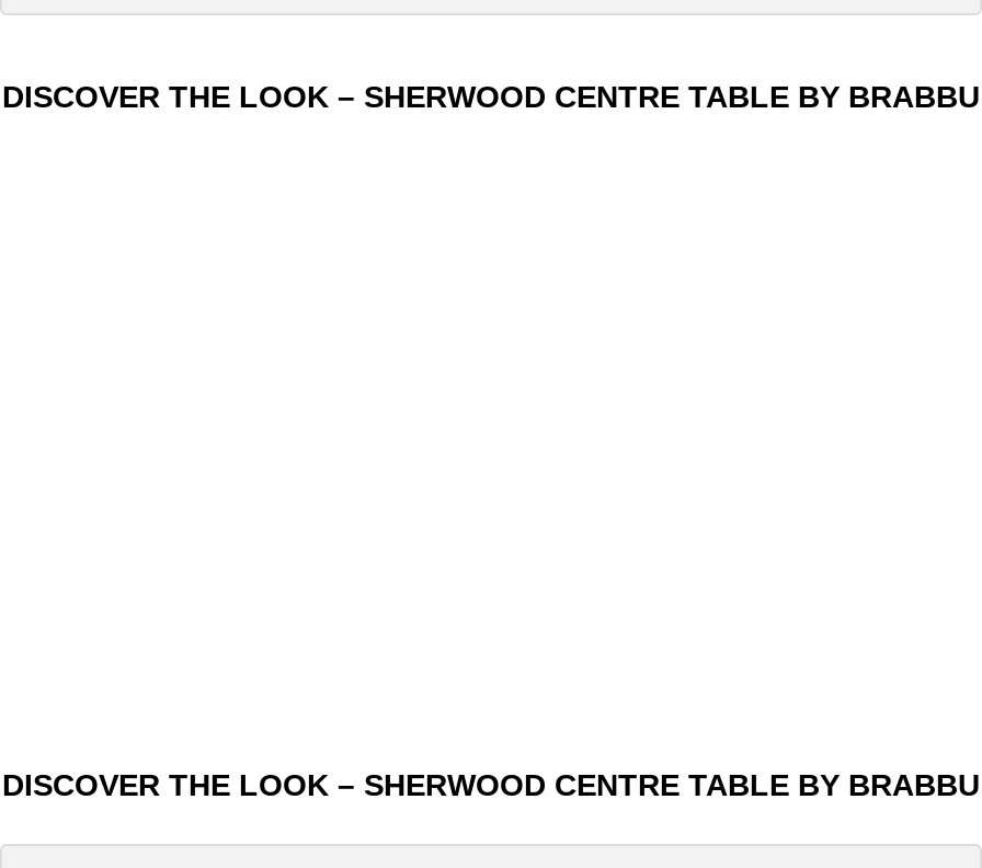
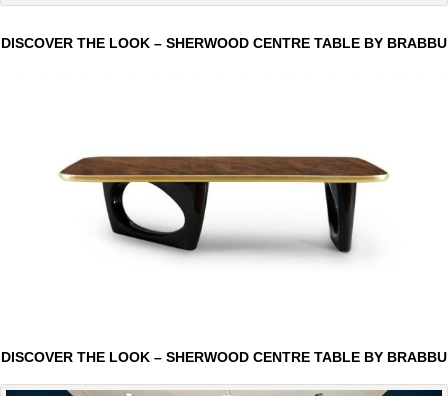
+ [image]
